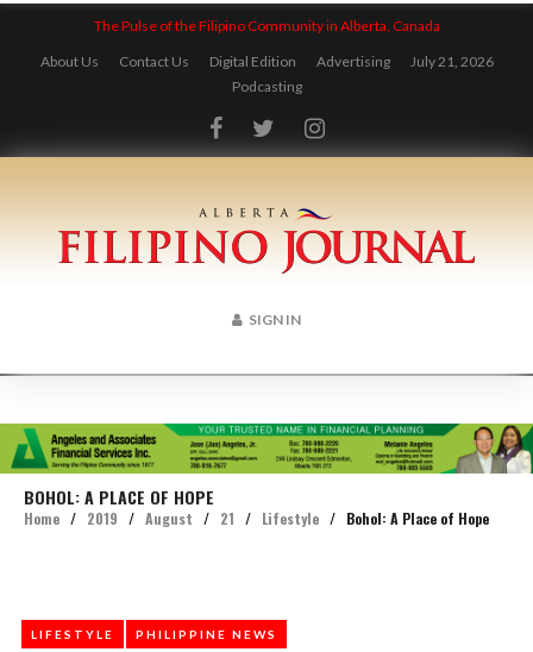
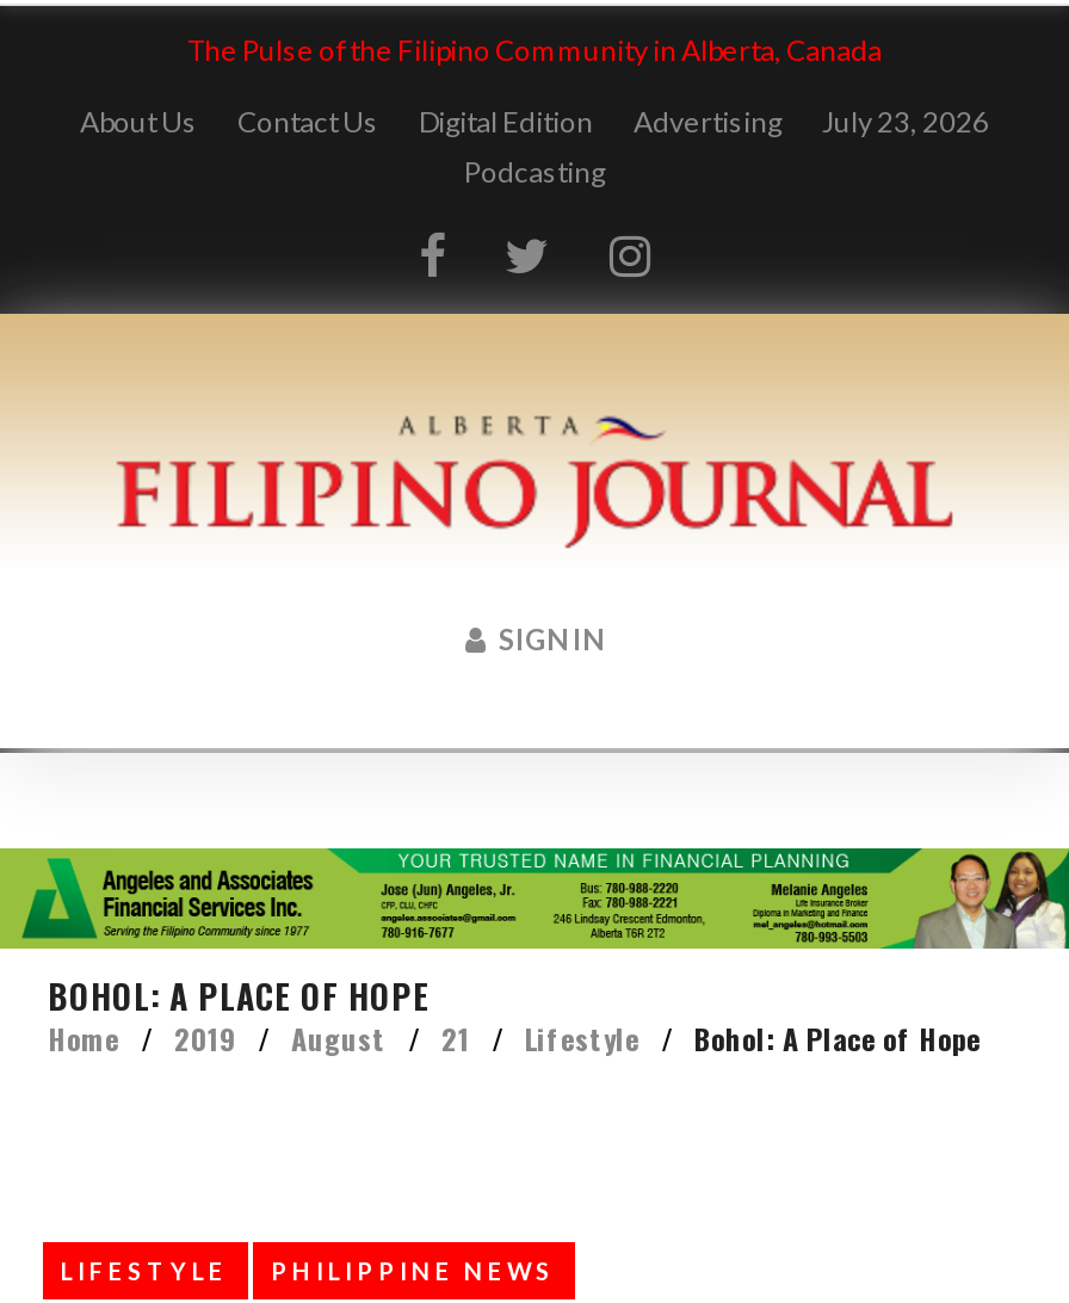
- About Us Contact Us Digital Edition Advertising July 21, 2026
+ About Us Contact Us Digital Edition Advertising July 23, 2026
